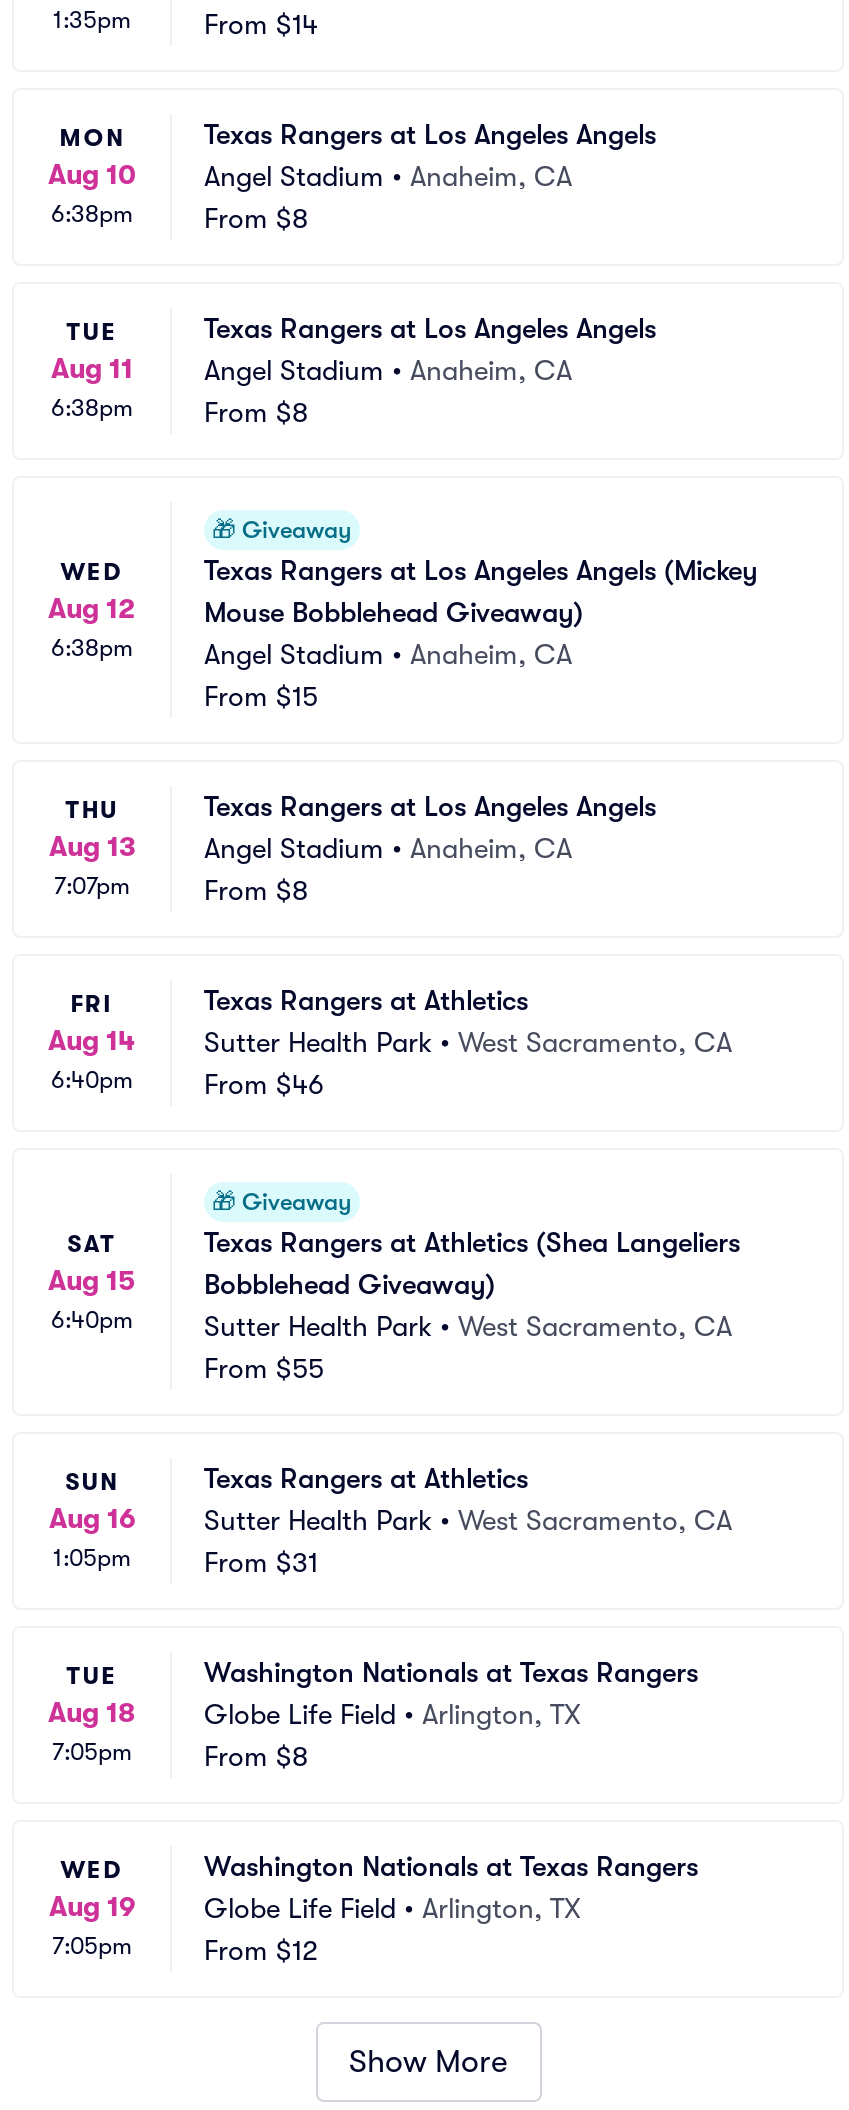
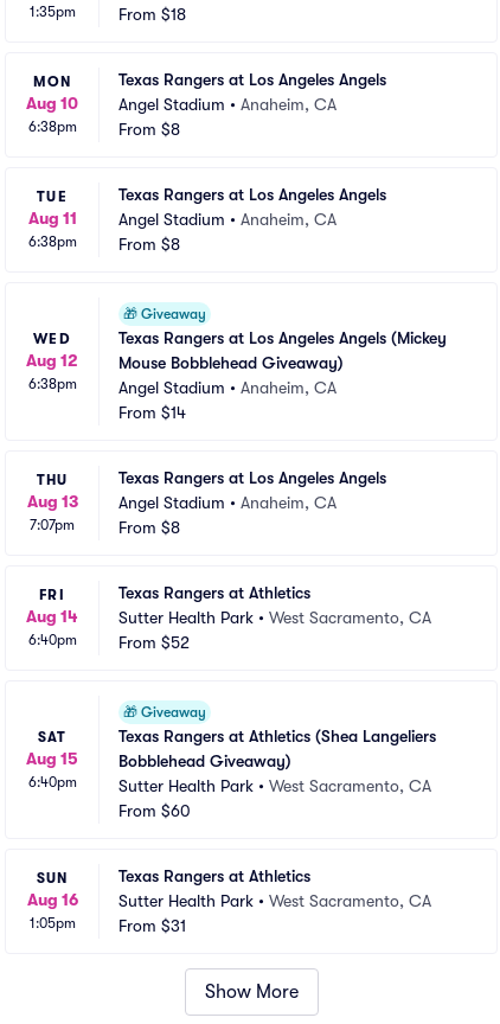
- From $14
+ From $18

- From $15
+ From $14

- From $46
+ From $52

- From $55
+ From $60

- TUE
- Aug 18
- 7:05pm

- Washington Nationals at Texas Rangers
- Globe Life Field • Arlington, TX
- From $8

- WED
- Aug 19
- 7:05pm

- Washington Nationals at Texas Rangers
- Globe Life Field • Arlington, TX
- From $12
